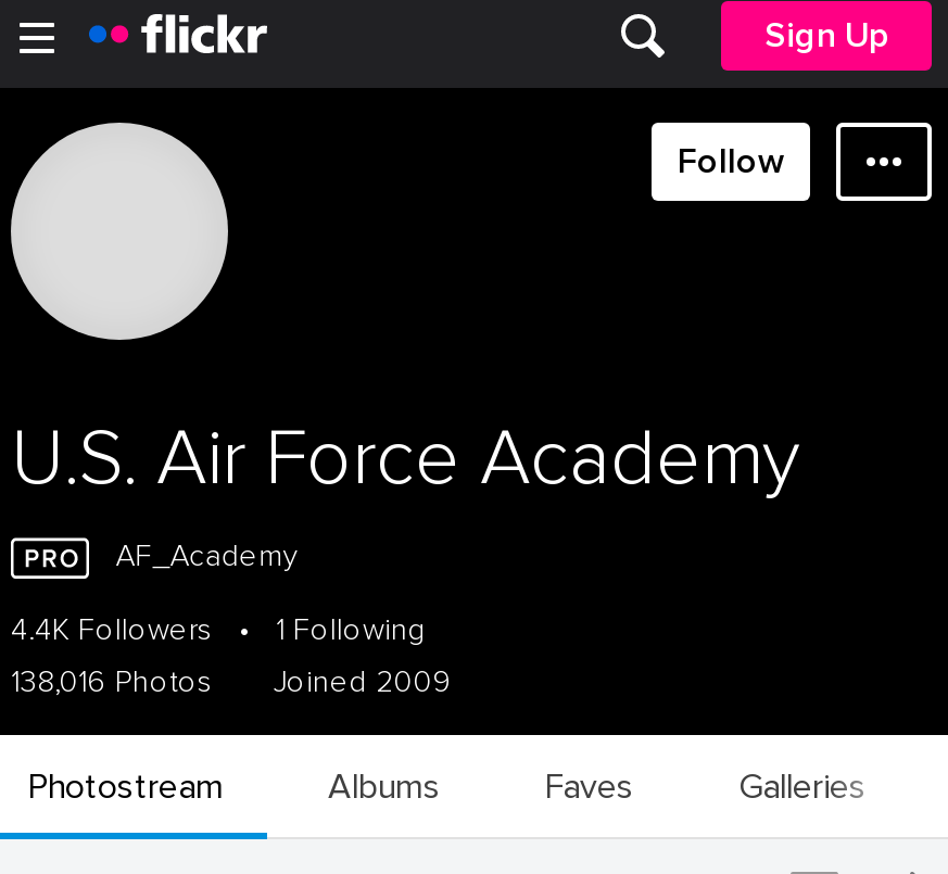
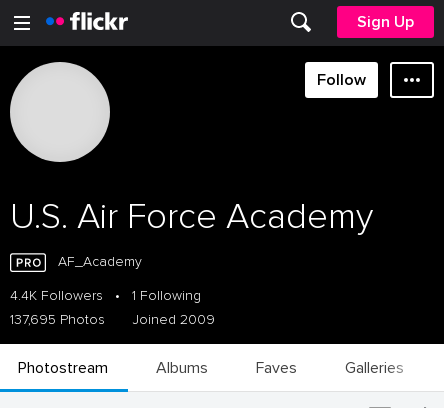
- 138,016 Photos Joined 2009
+ 137,695 Photos Joined 2009
